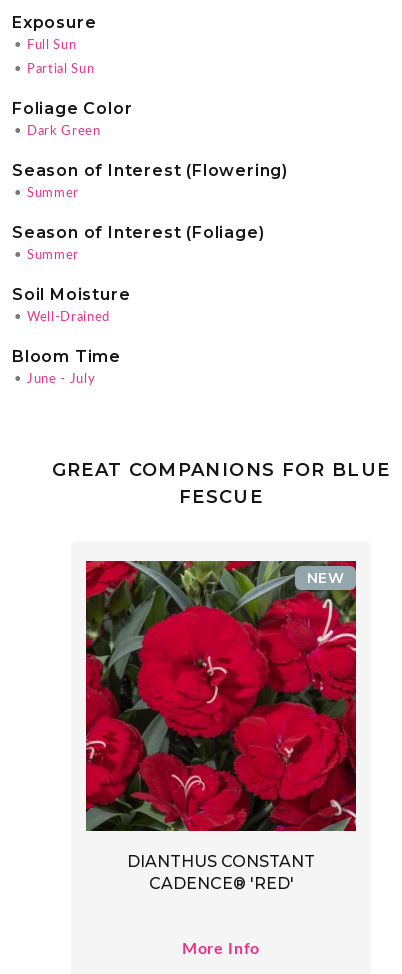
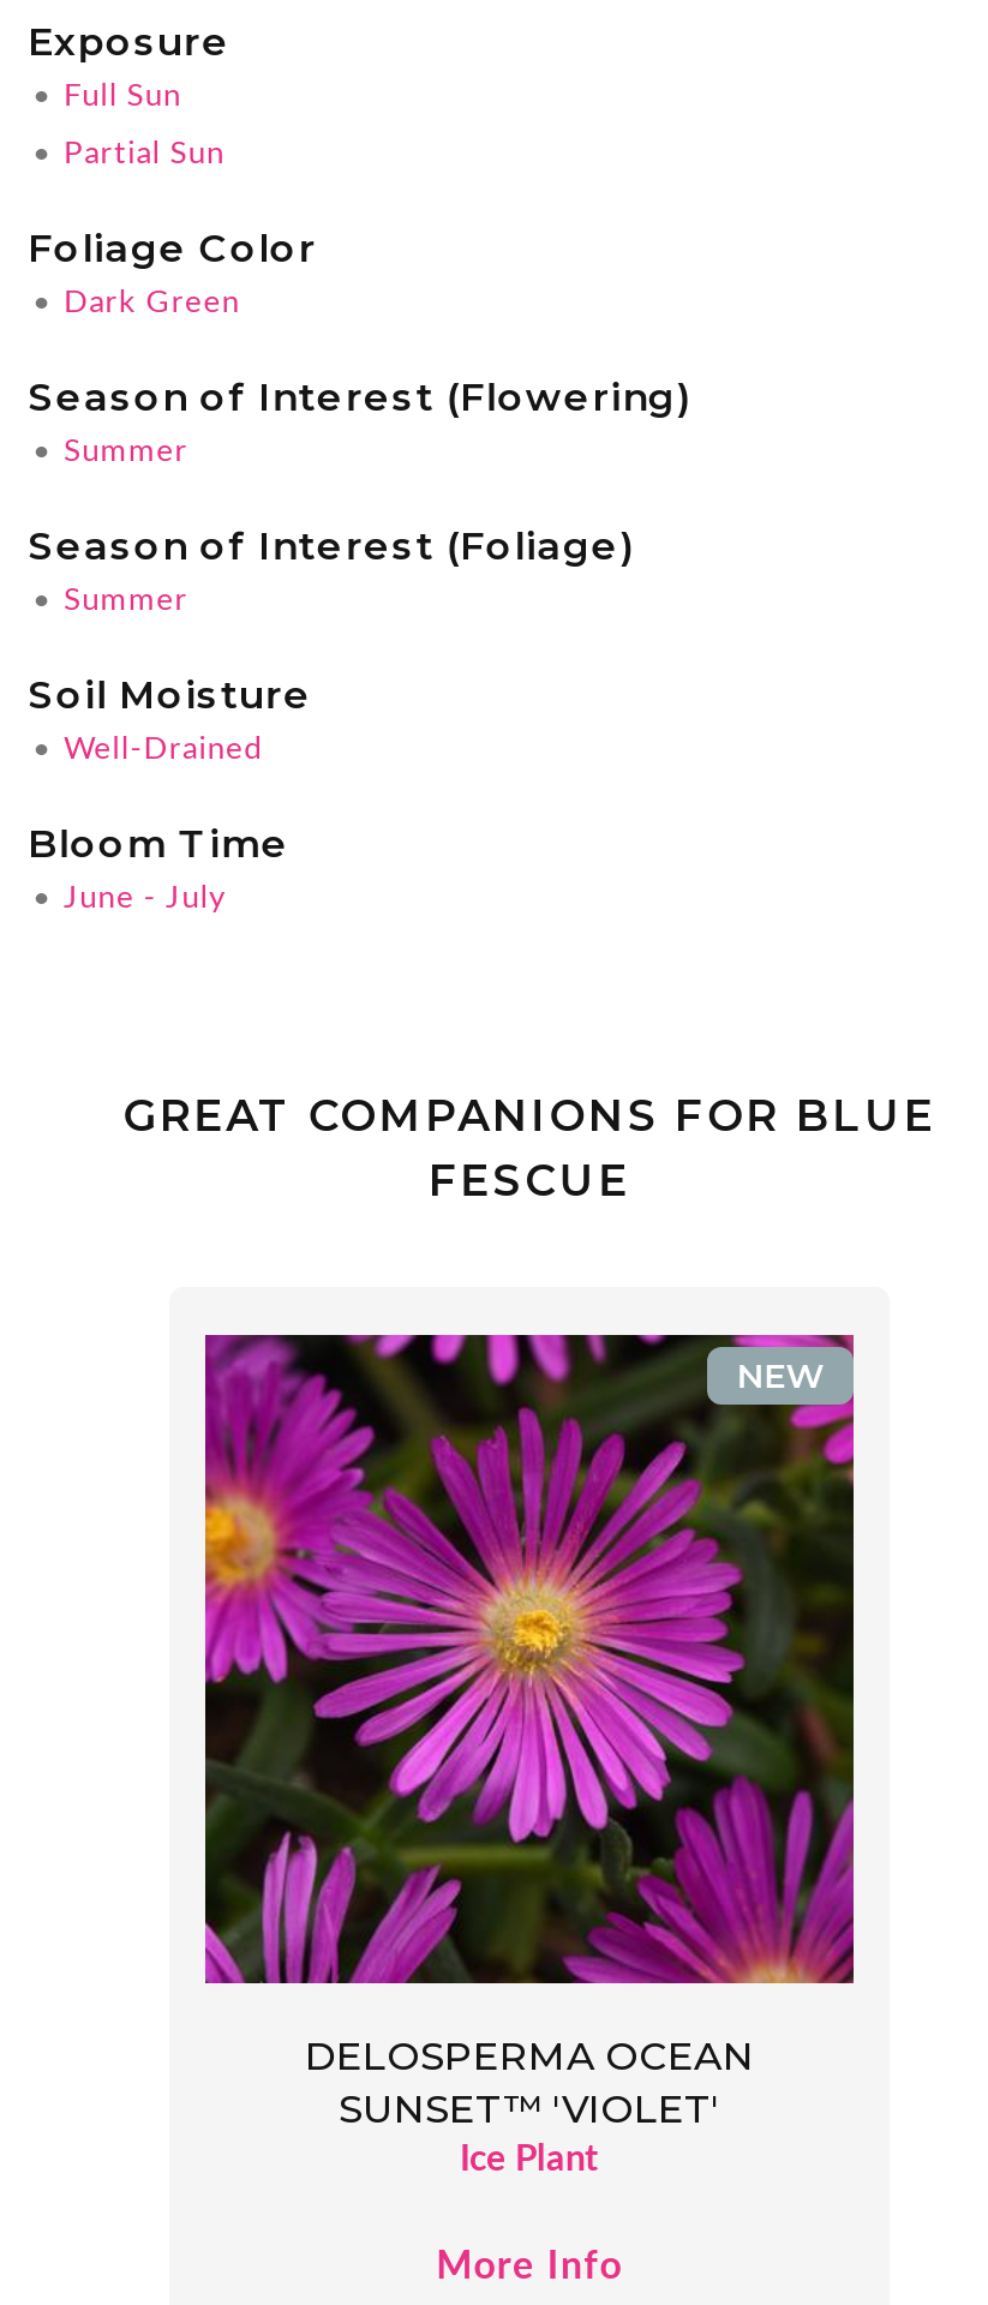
- [image]
- DIANTHUS CONSTANT
- CADENCE® 'RED'
+ [image]
+ DELOSPERMA OCEAN
+ SUNSET™ 'VIOLET'
+ Ice Plant
